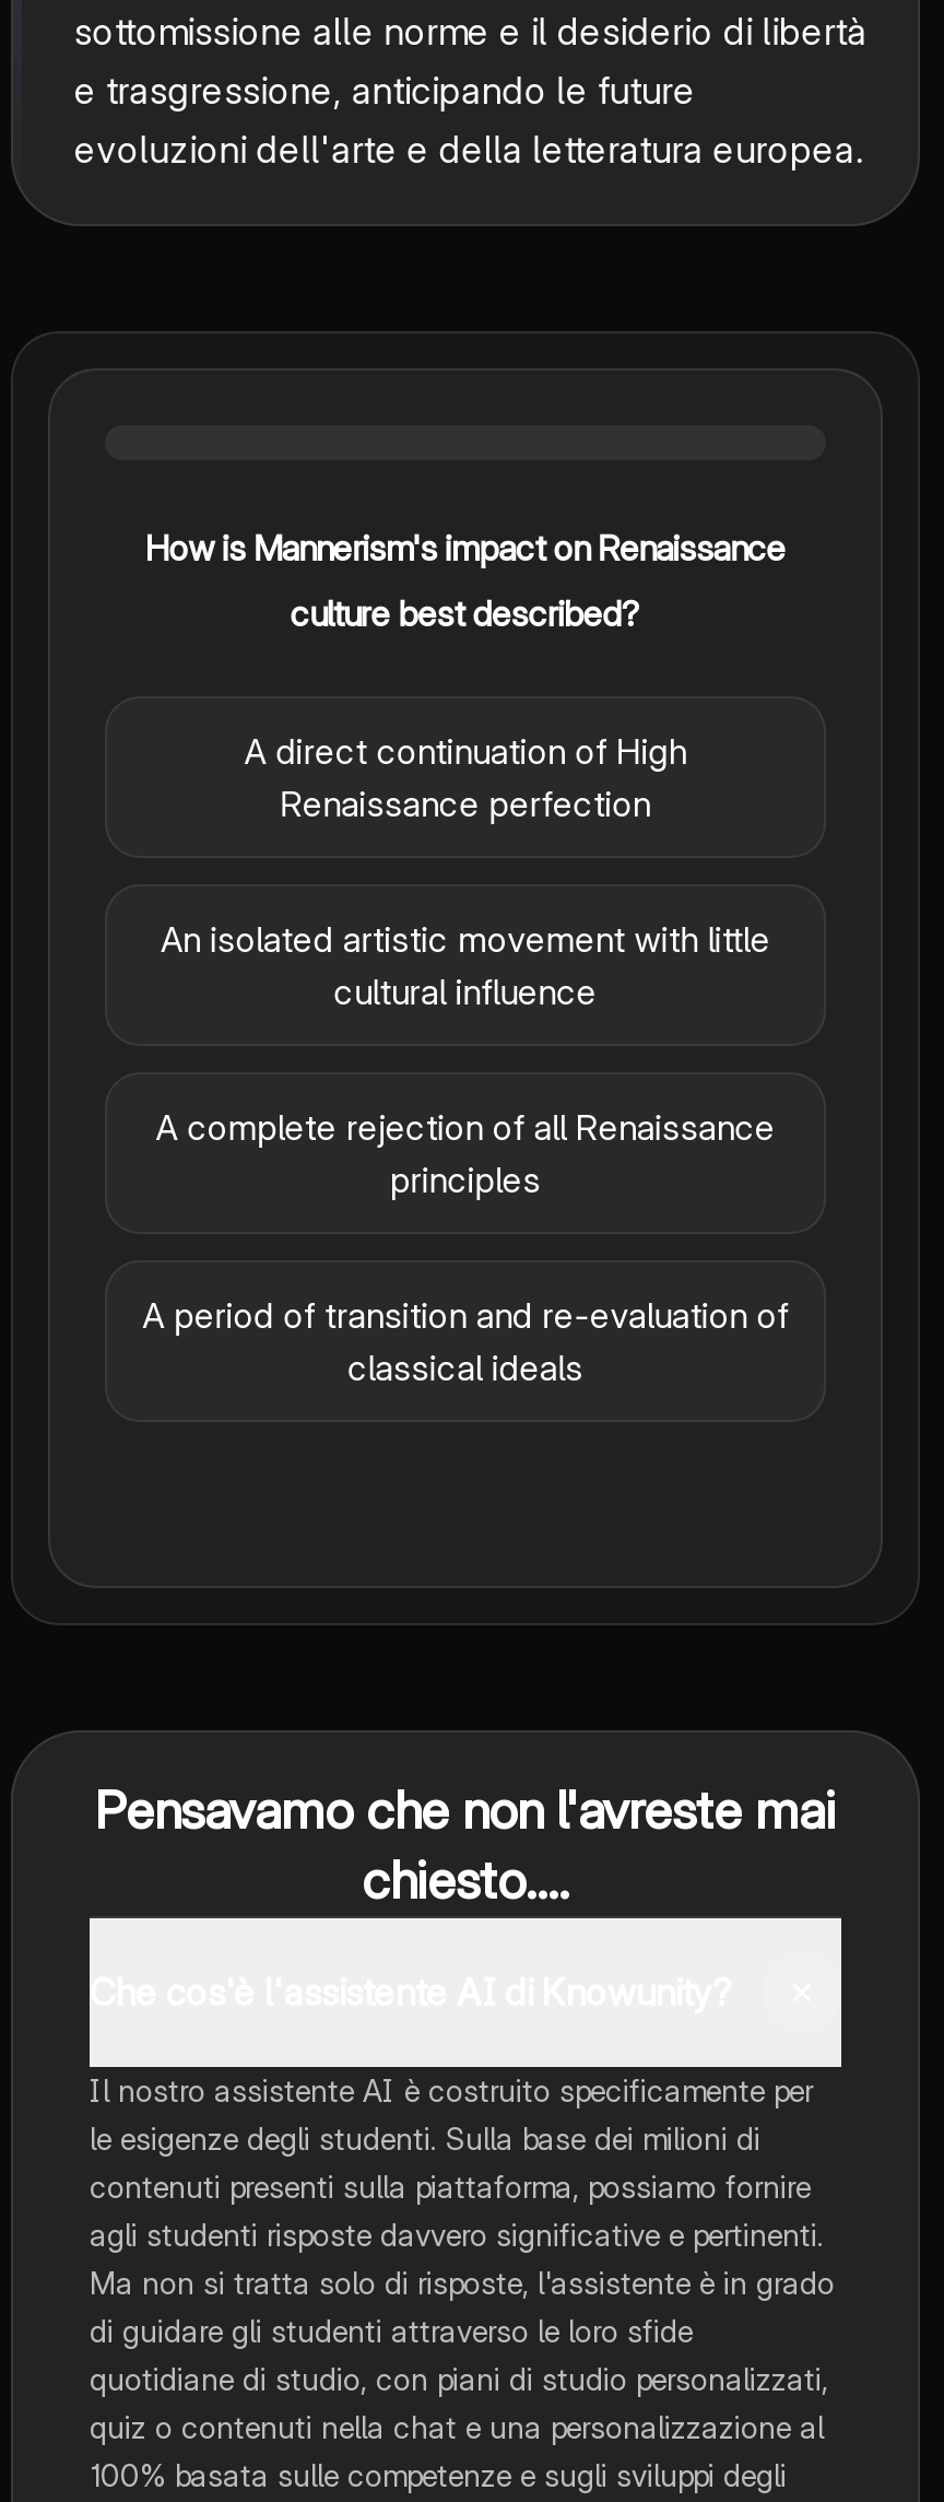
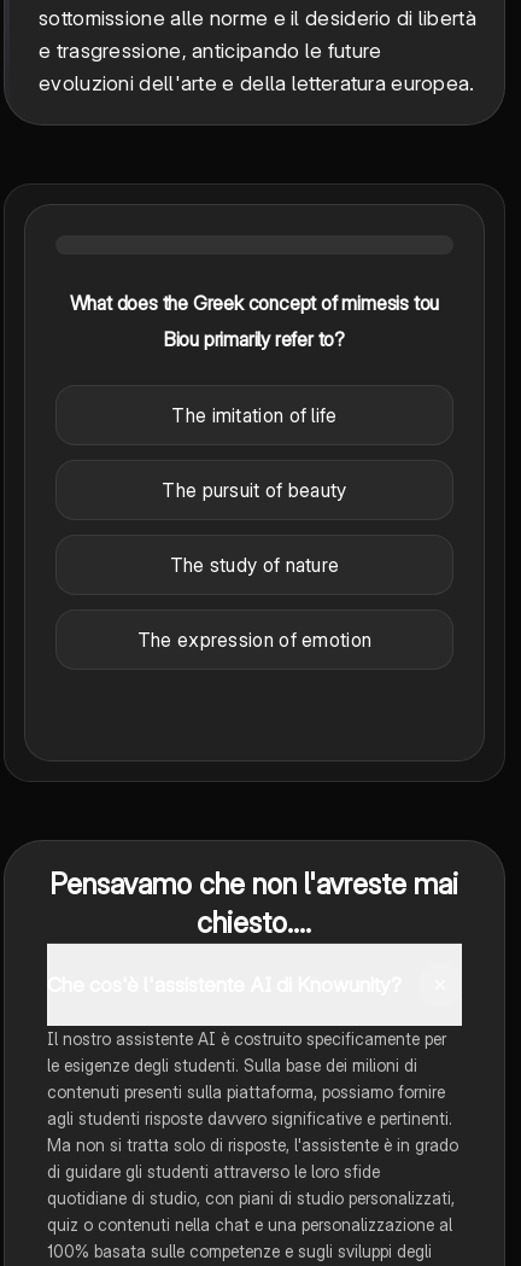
- How is Mannerism's impact on Renaissance
+ What does the Greek concept of mimesis tou

- culture best described?
+ Biou primarily refer to?

- A direct continuation of High
- Renaissance perfection
+ The imitation of life

- An isolated artistic movement with little
- cultural influence
+ The pursuit of beauty

- A complete rejection of all Renaissance
- principles
+ The study of nature

- A period of transition and re-evaluation of
- classical ideals
+ The expression of emotion
